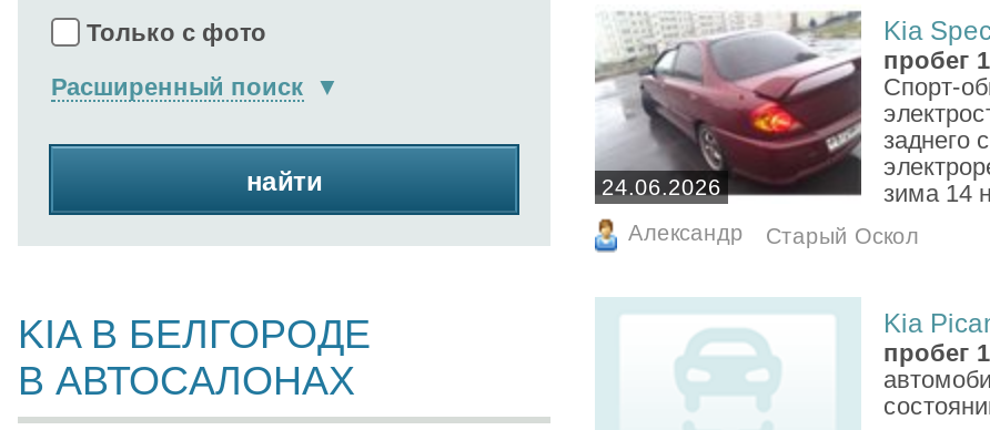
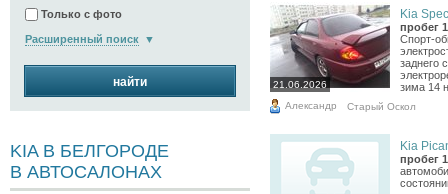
- 24.06.2026
+ 21.06.2026
